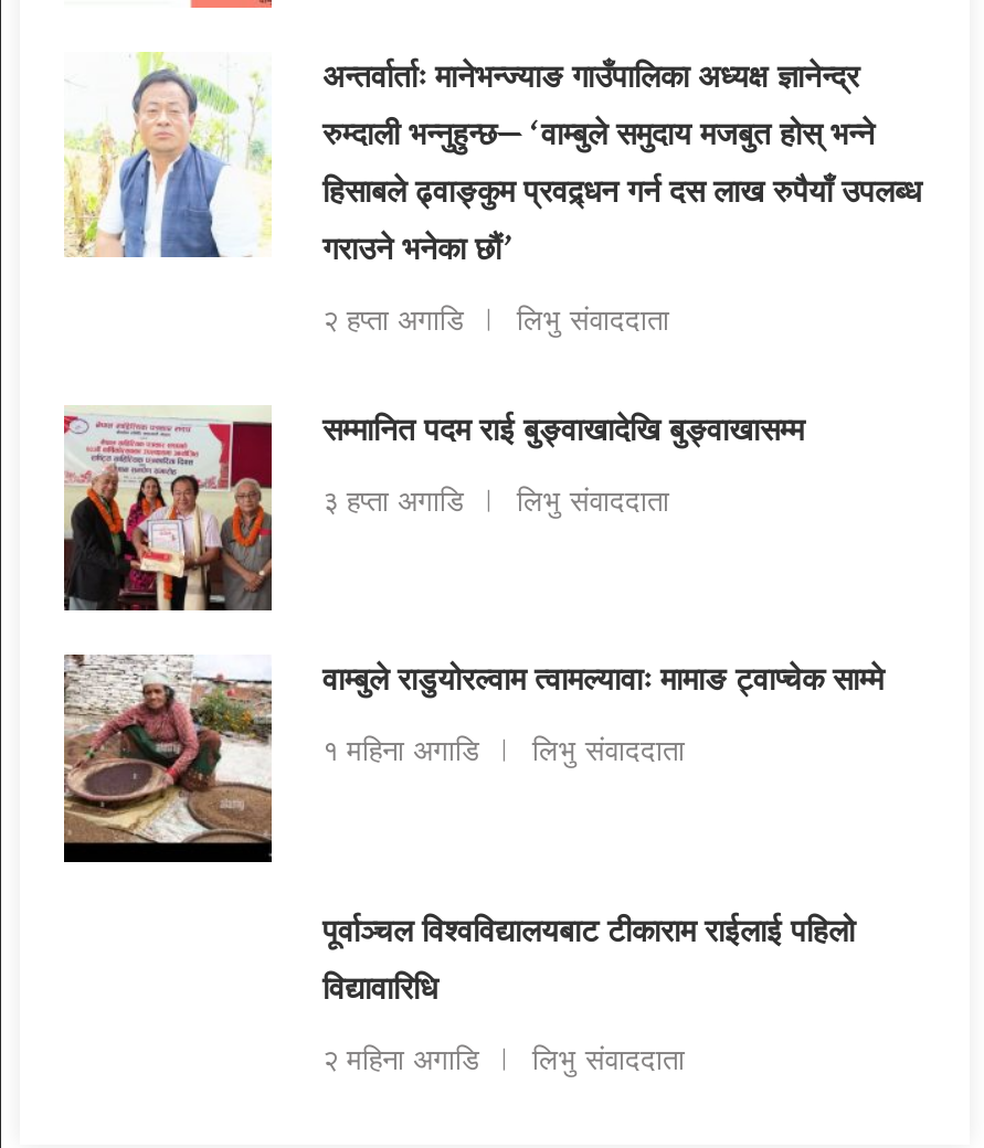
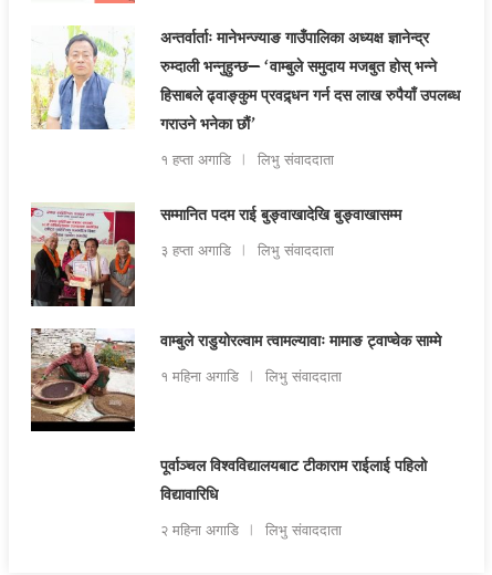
- २ हप्ता अगाडि लिभु संवाददाता
+ १ हप्ता अगाडि लिभु संवाददाता
